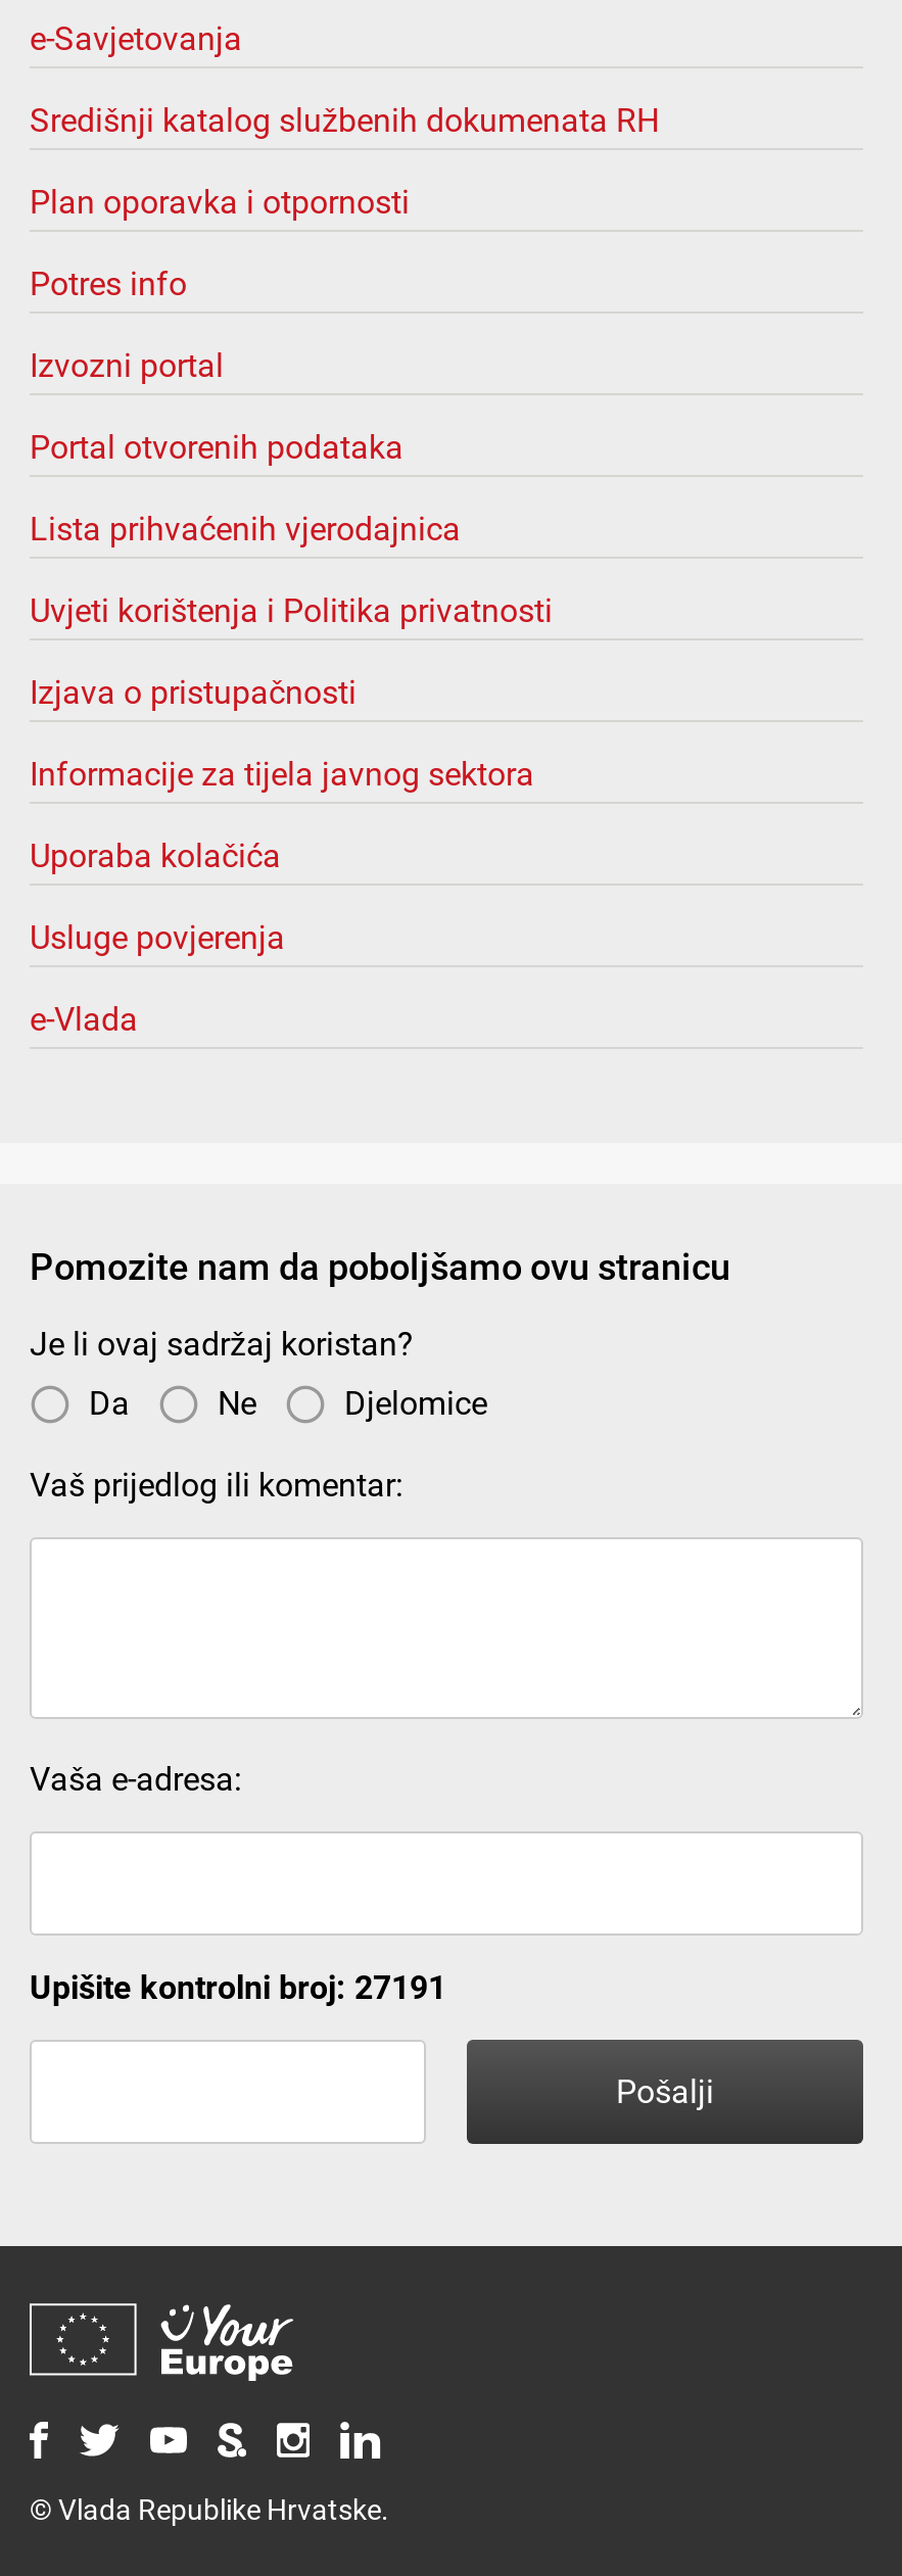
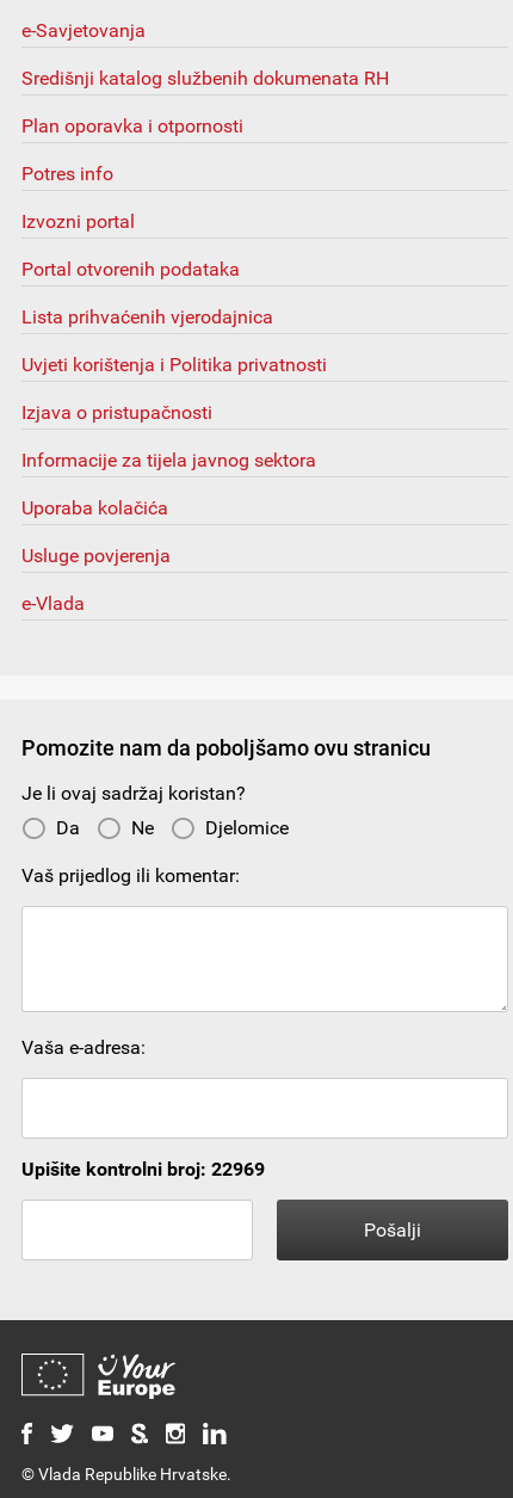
- Upišite kontrolni broj: 27191
+ Upišite kontrolni broj: 22969
